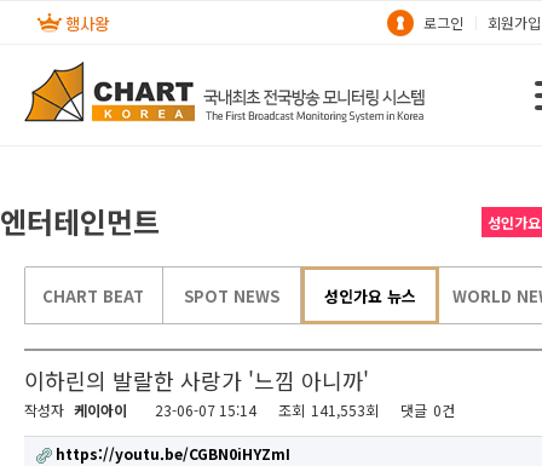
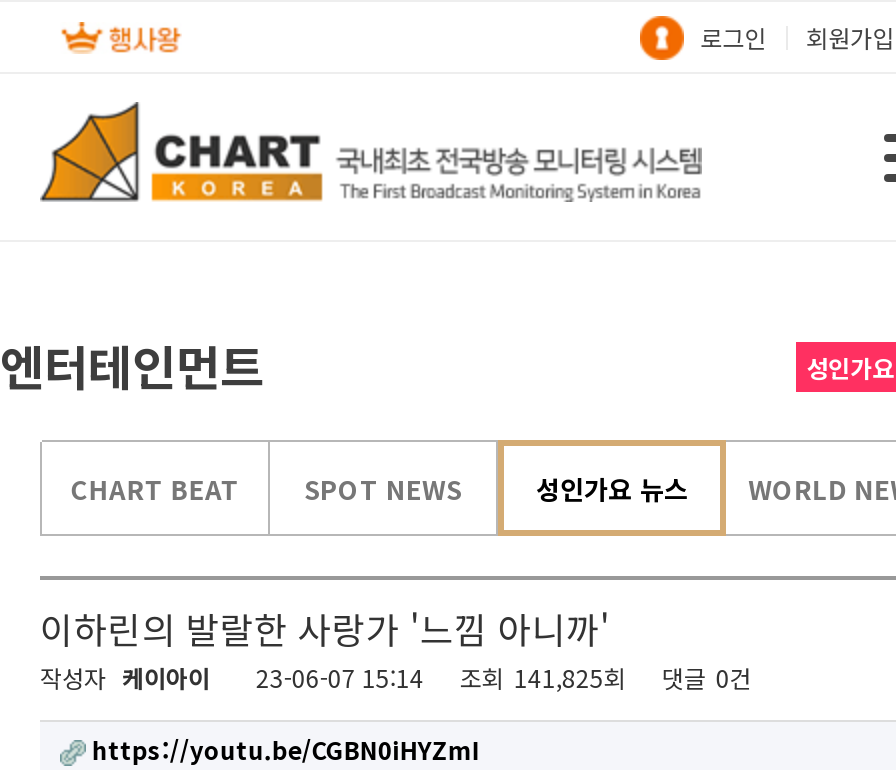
- 작성자 케이아이 23-06-07 15:14 조회 141,553회 댓글 0건
+ 작성자 케이아이 23-06-07 15:14 조회 141,825회 댓글 0건
